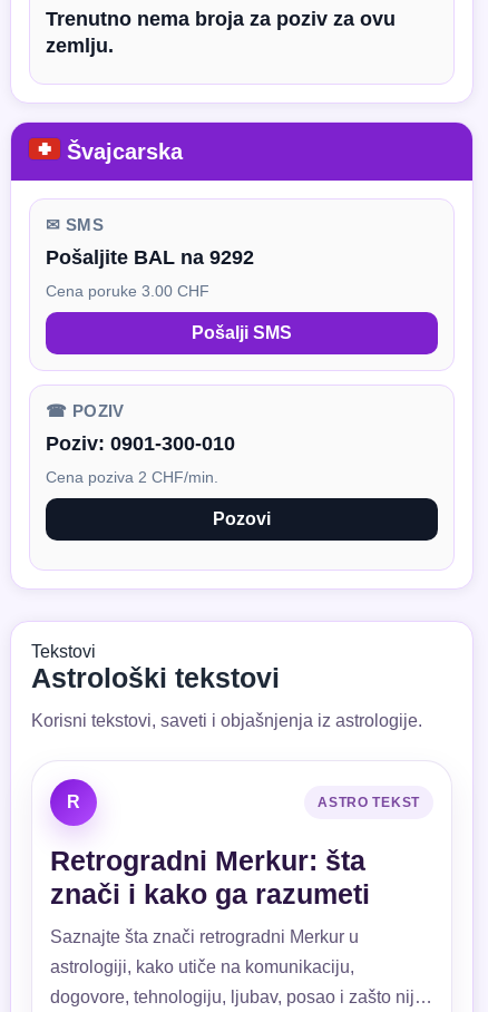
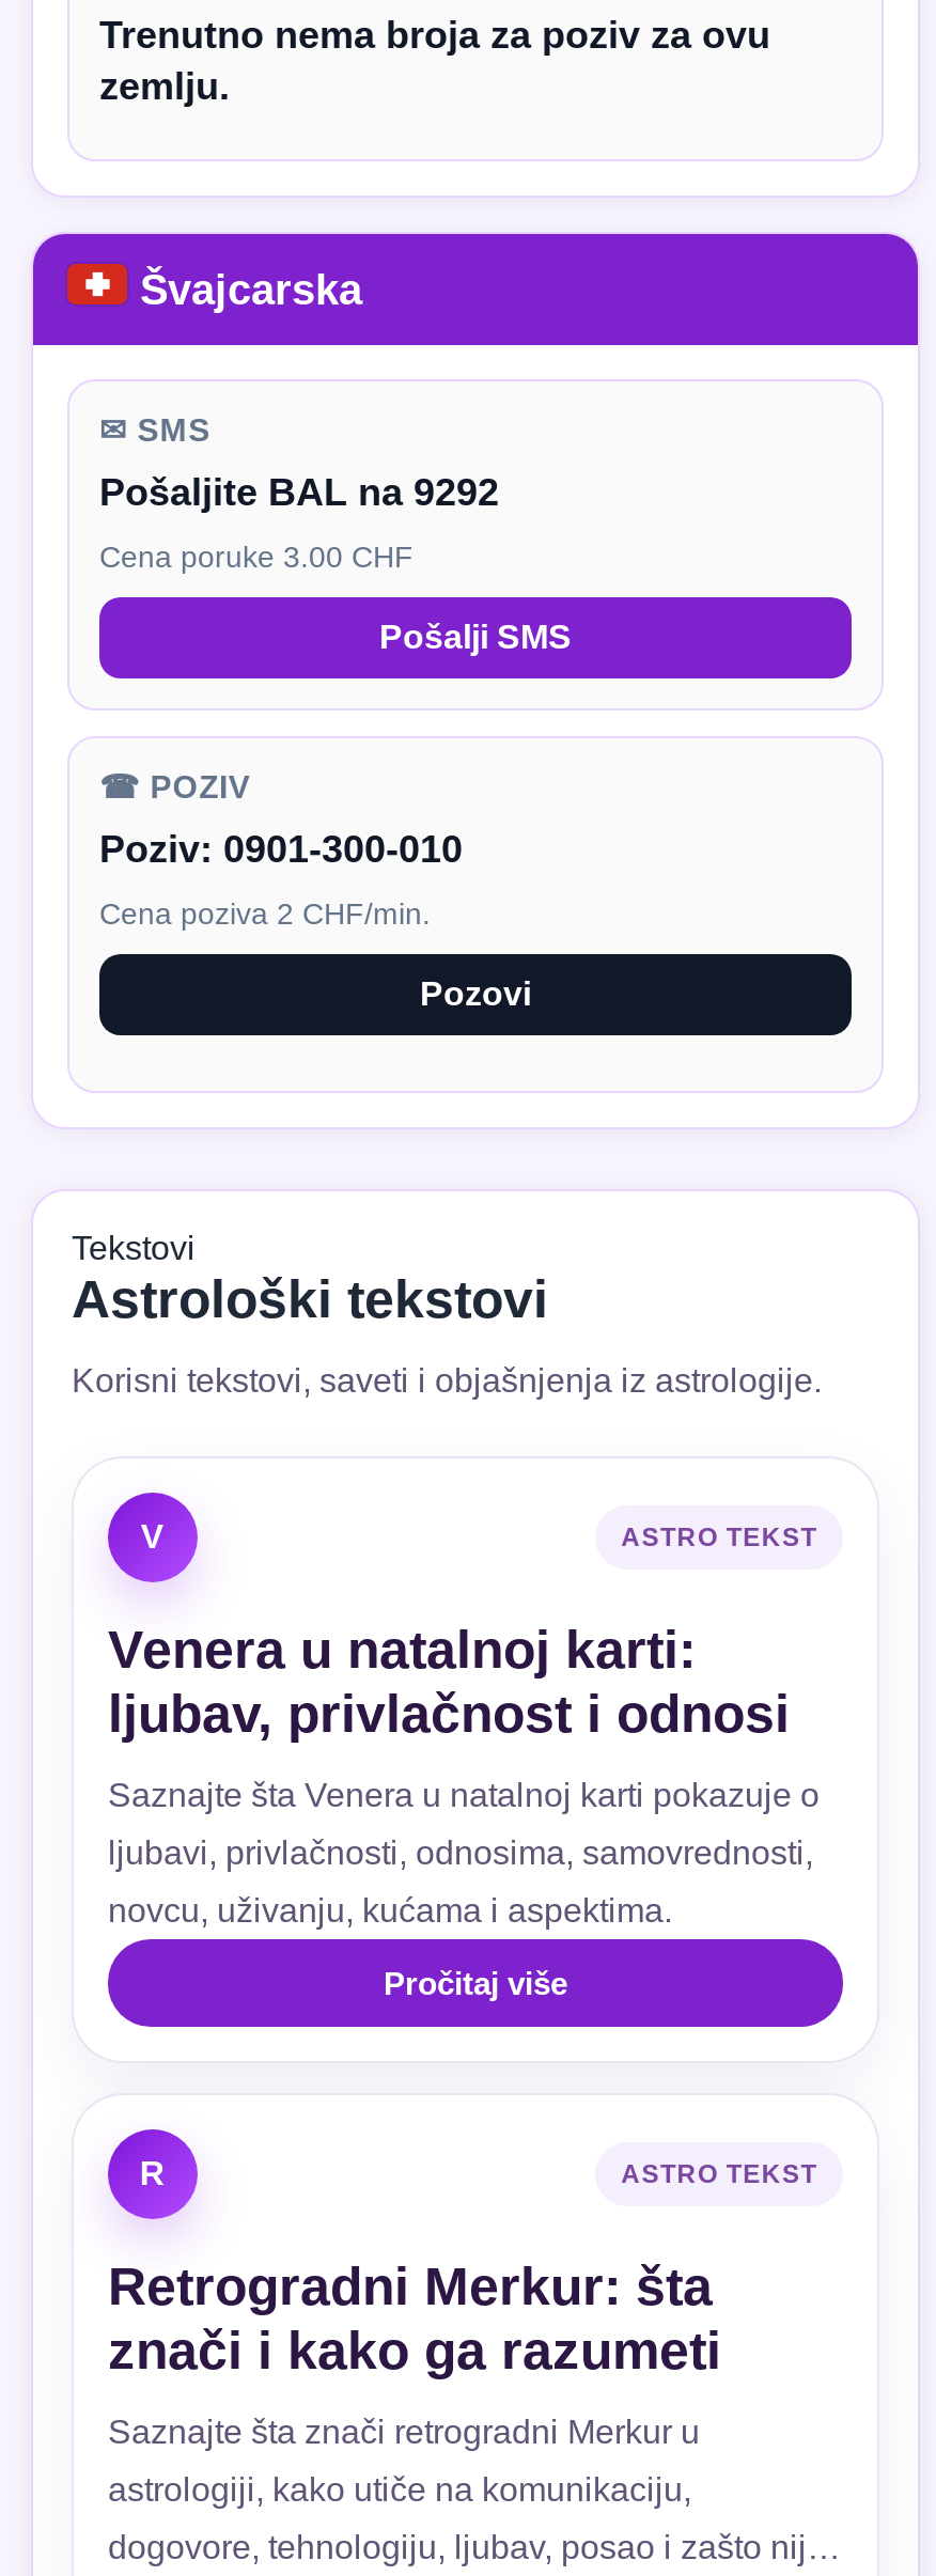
+ V
+ ASTRO TEKST
+ Venera u natalnoj karti:
+ ljubav, privlačnost i odnosi
+ Saznajte šta Venera u natalnoj karti pokazuje o
+ ljubavi, privlačnosti, odnosima, samovrednosti,
+ novcu, uživanju, kućama i aspektima.
+ Pročitaj više
